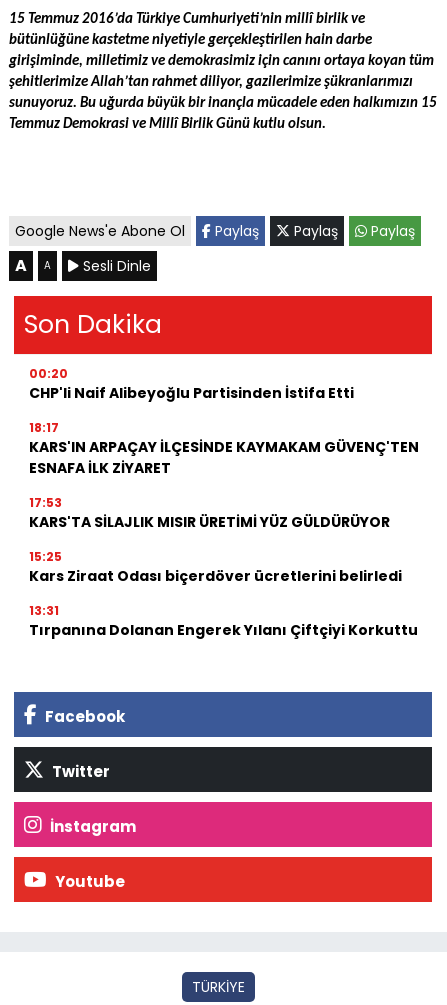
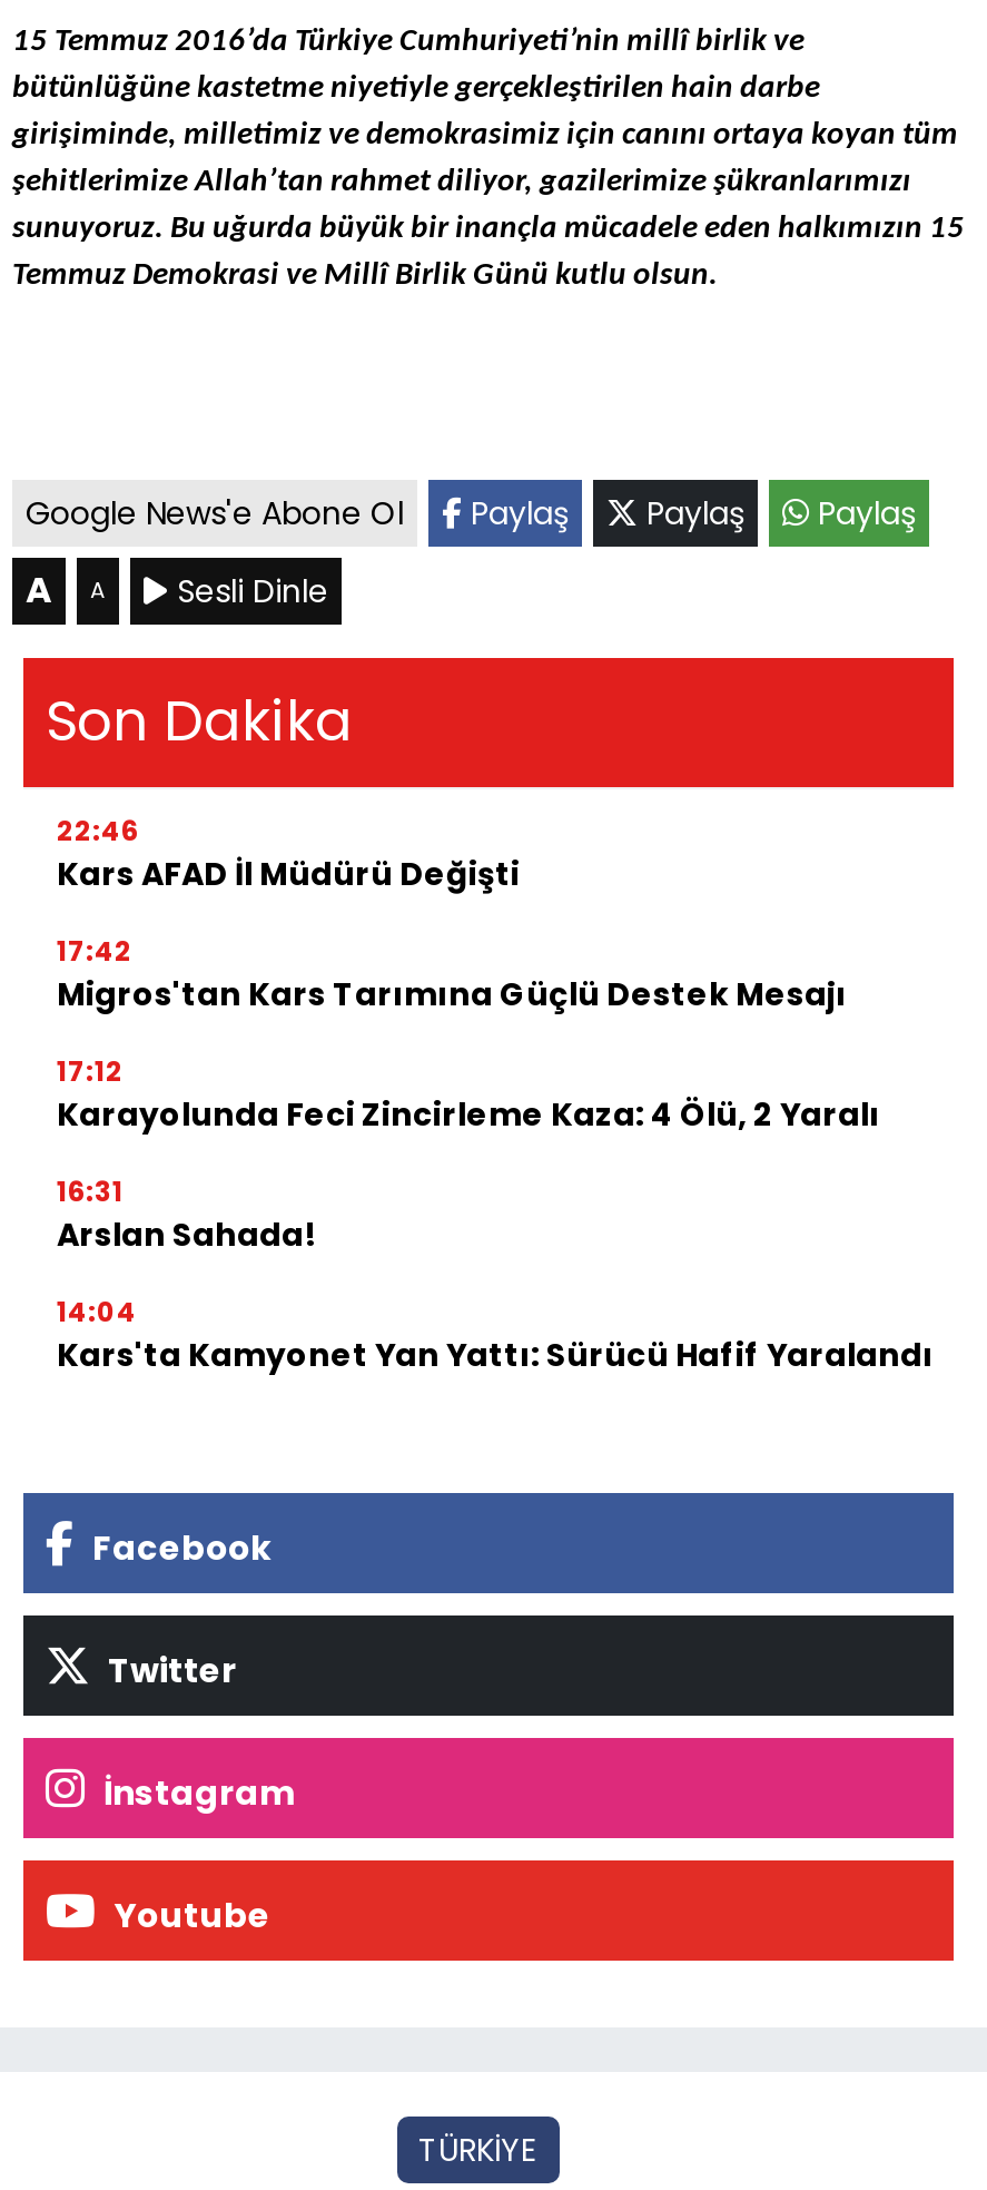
- 00:20
- CHP'li Naif Alibeyoğlu Partisinden İstifa Etti
+ 22:46
+ Kars AFAD İl Müdürü Değişti

- 18:17
- KARS'IN ARPAÇAY İLÇESİNDE KAYMAKAM GÜVENÇ'TEN
- ESNAFA İLK ZİYARET
+ 17:42
+ Migros'tan Kars Tarımına Güçlü Destek Mesajı

- 17:53
- KARS'TA SİLAJLIK MISIR ÜRETİMİ YÜZ GÜLDÜRÜYOR
+ 17:12
+ Karayolunda Feci Zincirleme Kaza: 4 Ölü, 2 Yaralı

- 15:25
- Kars Ziraat Odası biçerdöver ücretlerini belirledi
+ 16:31
+ Arslan Sahada!

- 13:31
- Tırpanına Dolanan Engerek Yılanı Çiftçiyi Korkuttu
+ 14:04
+ Kars'ta Kamyonet Yan Yattı: Sürücü Hafif Yaralandı
